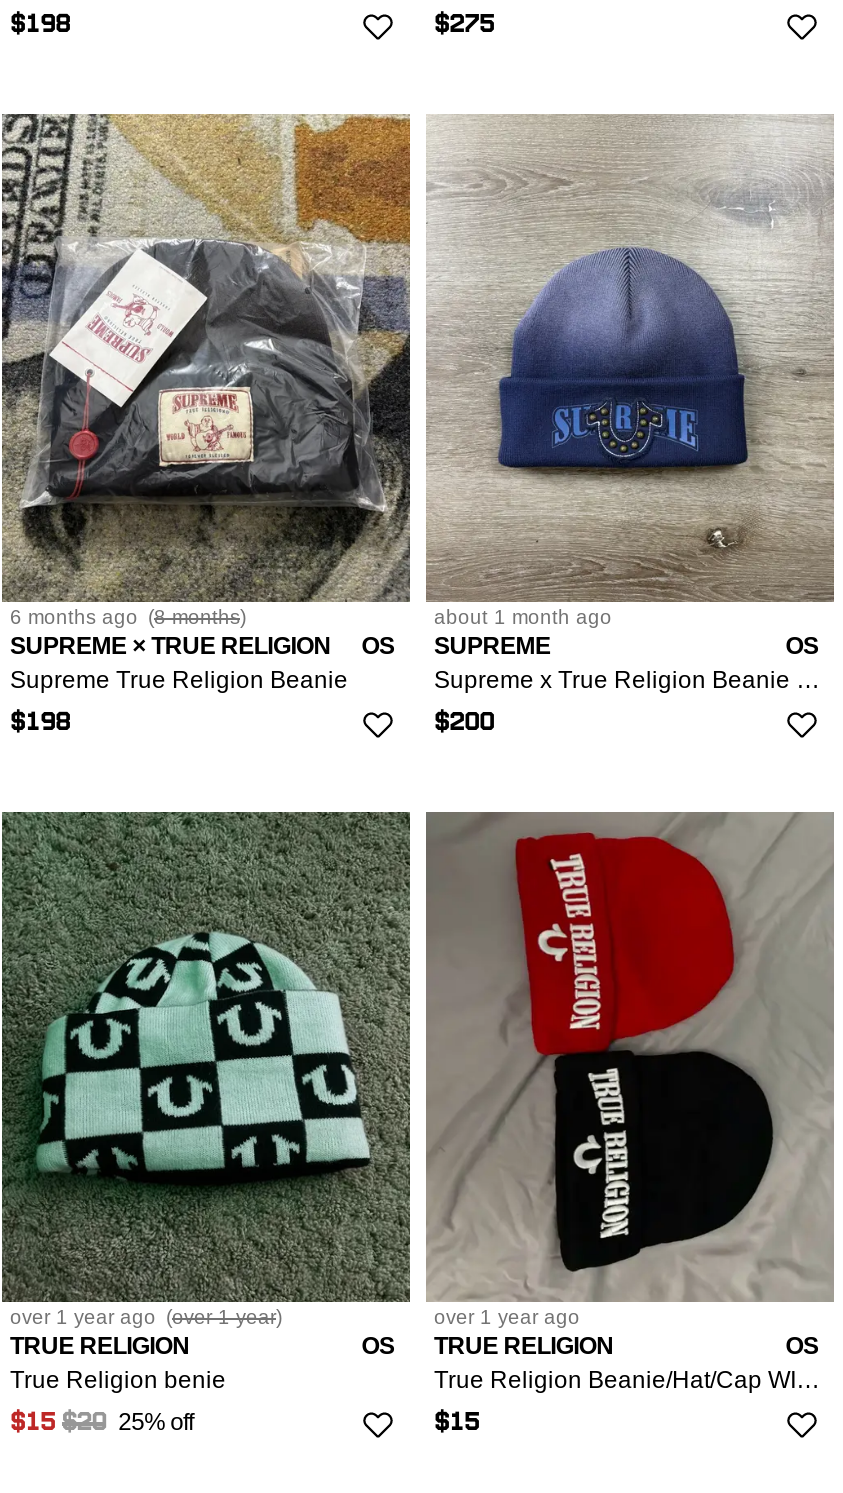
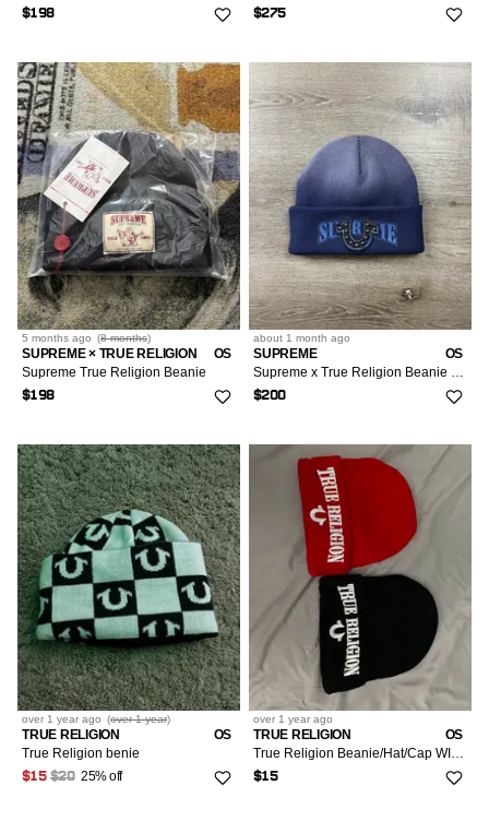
- 6 months ago (8 months)
+ 5 months ago (8 months)
